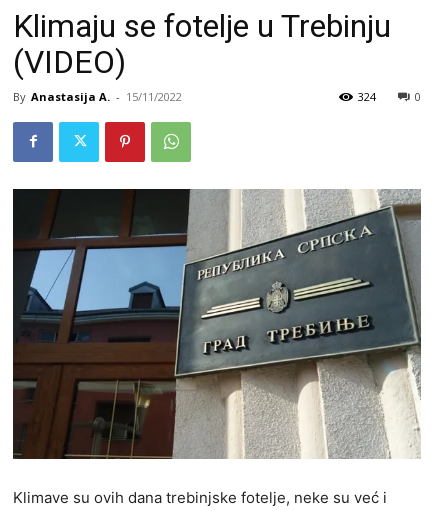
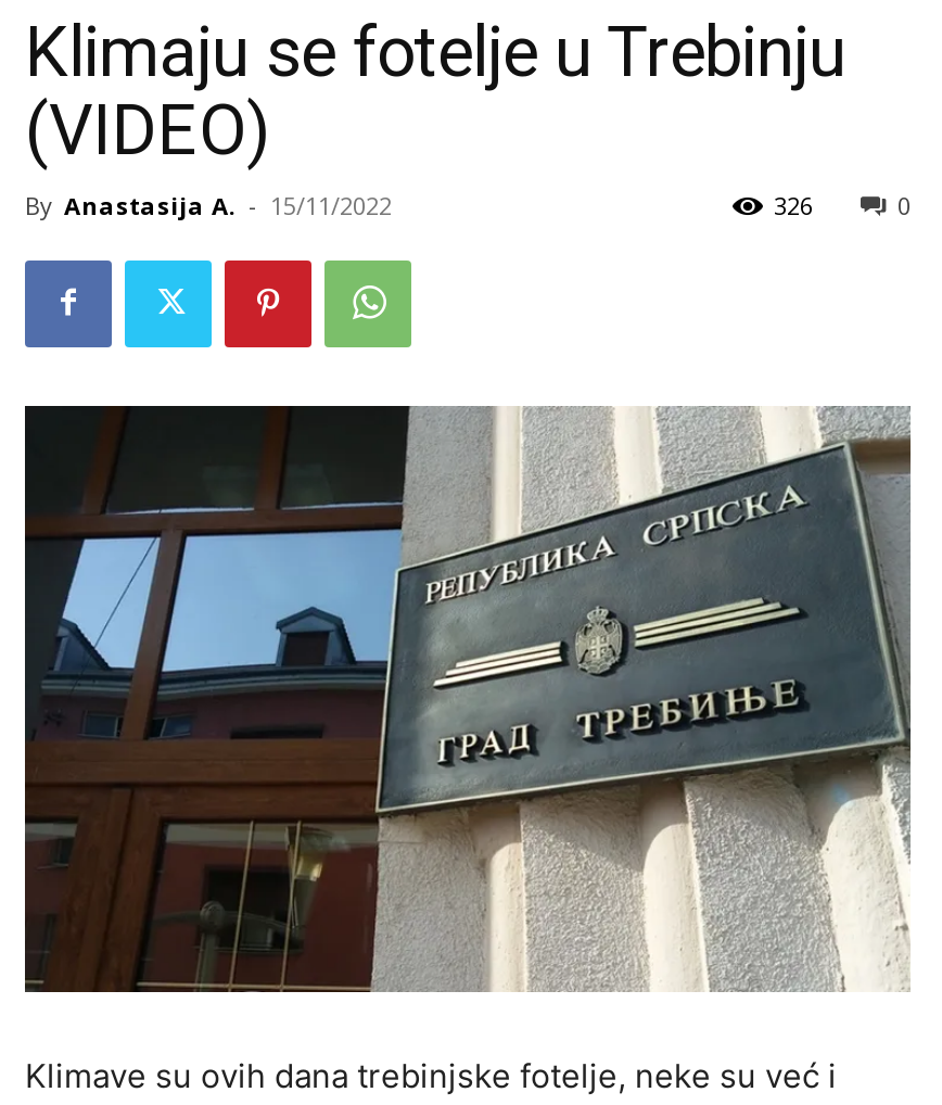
- 324
+ 326
